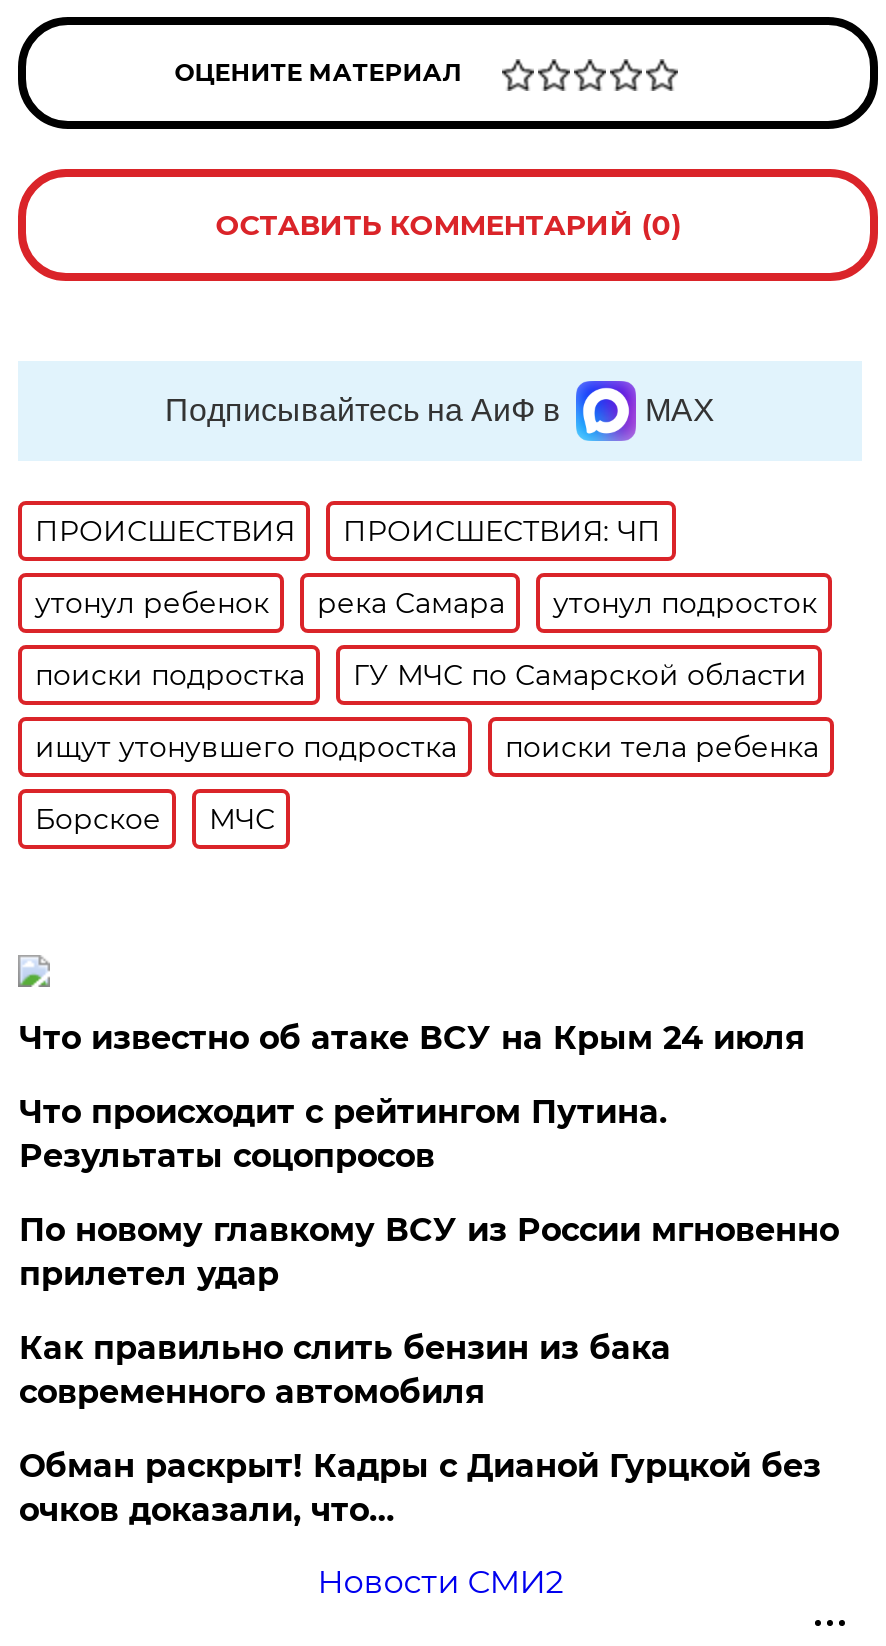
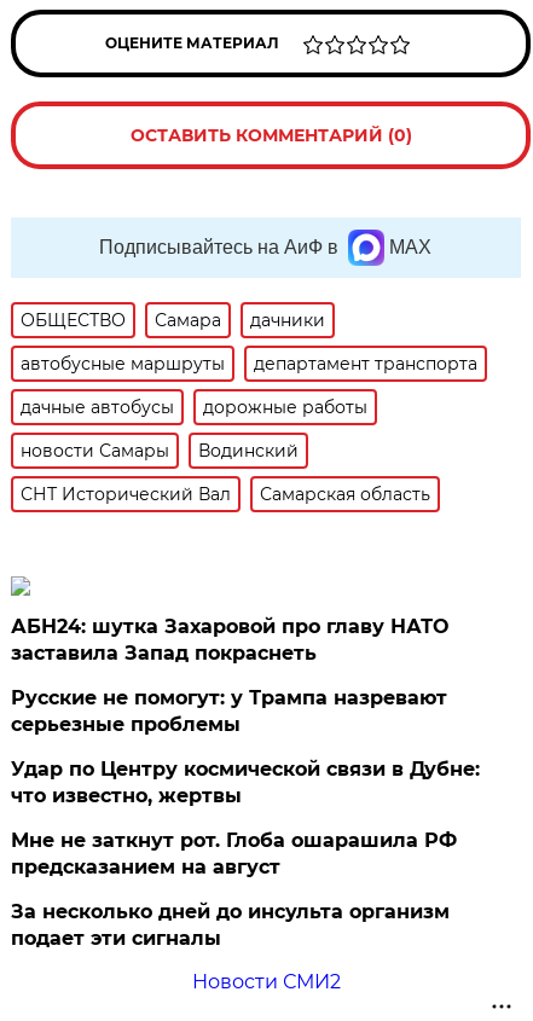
- ПРОИСШЕСТВИЯ
- ПРОИСШЕСТВИЯ: ЧП
+ ОБЩЕСТВО
+ Самара
+ дачники

- утонул ребенок
- река Самара
- утонул подросток
+ автобусные маршруты
+ департамент транспорта

- поиски подростка
- ГУ МЧС по Самарской области
+ дачные автобусы
+ дорожные работы

- ищут утонувшего подростка
- поиски тела ребенка
+ новости Самары
+ Водинский

- Борское
- МЧС
+ СНТ Исторический Вал
+ Самарская область

- Что известно об атаке ВСУ на Крым 24 июля
+ АБН24: шутка Захаровой про главу НАТО
+ заставила Запад покраснеть

- Что происходит с рейтингом Путина.
- Результаты соцопросов
+ Русские не помогут: у Трампа назревают
+ серьезные проблемы

- По новому главкому ВСУ из России мгновенно
- прилетел удар
+ Удар по Центру космической связи в Дубне:
+ что известно, жертвы

- Как правильно слить бензин из бака
- современного автомобиля
+ Мне не заткнут рот. Глоба ошарашила РФ
+ предсказанием на август

- Обман раскрыт! Кадры с Дианой Гурцкой без
- очков доказали, что…
+ За несколько дней до инсульта организм
+ подает эти сигналы
